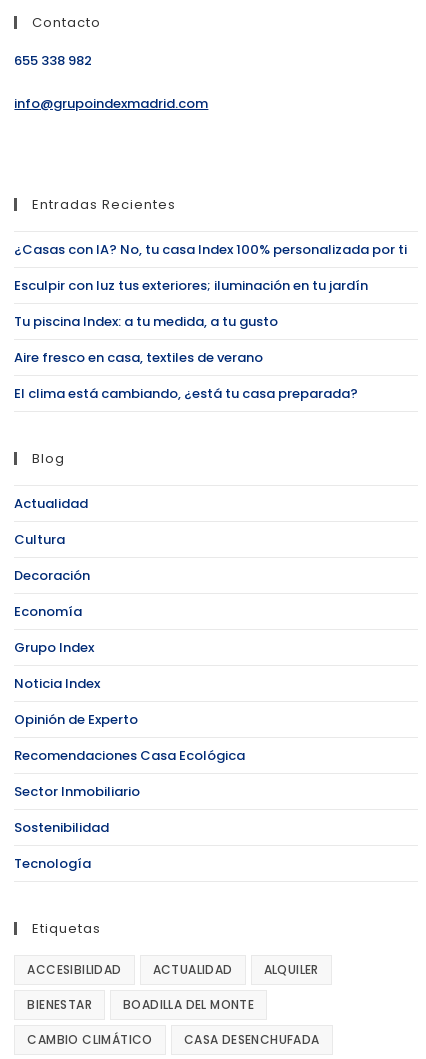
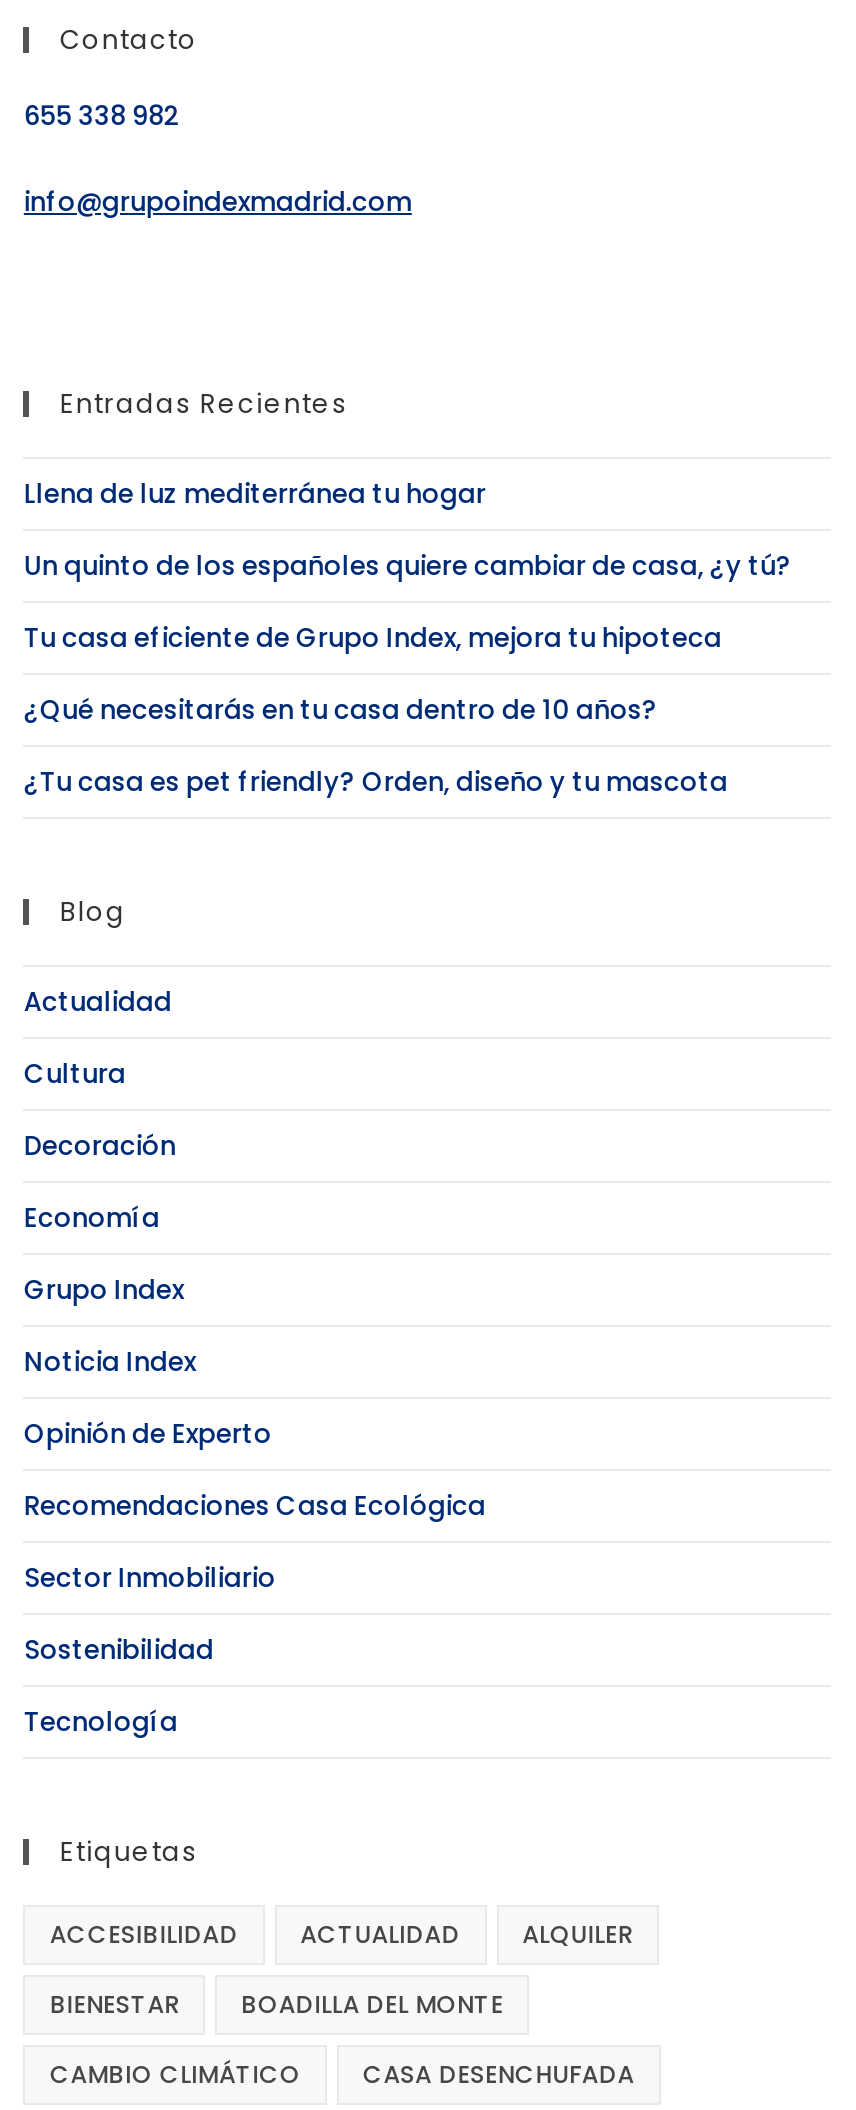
- ¿Casas con IA? No, tu casa Index 100% personalizada por ti
+ Llena de luz mediterránea tu hogar

- Esculpir con luz tus exteriores; iluminación en tu jardín
+ Un quinto de los españoles quiere cambiar de casa, ¿y tú?

- Tu piscina Index: a tu medida, a tu gusto
+ Tu casa eficiente de Grupo Index, mejora tu hipoteca

- Aire fresco en casa, textiles de verano
+ ¿Qué necesitarás en tu casa dentro de 10 años?

- El clima está cambiando, ¿está tu casa preparada?
+ ¿Tu casa es pet friendly? Orden, diseño y tu mascota
